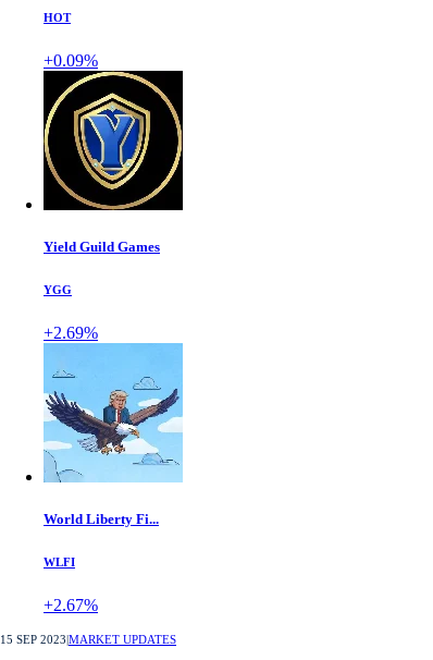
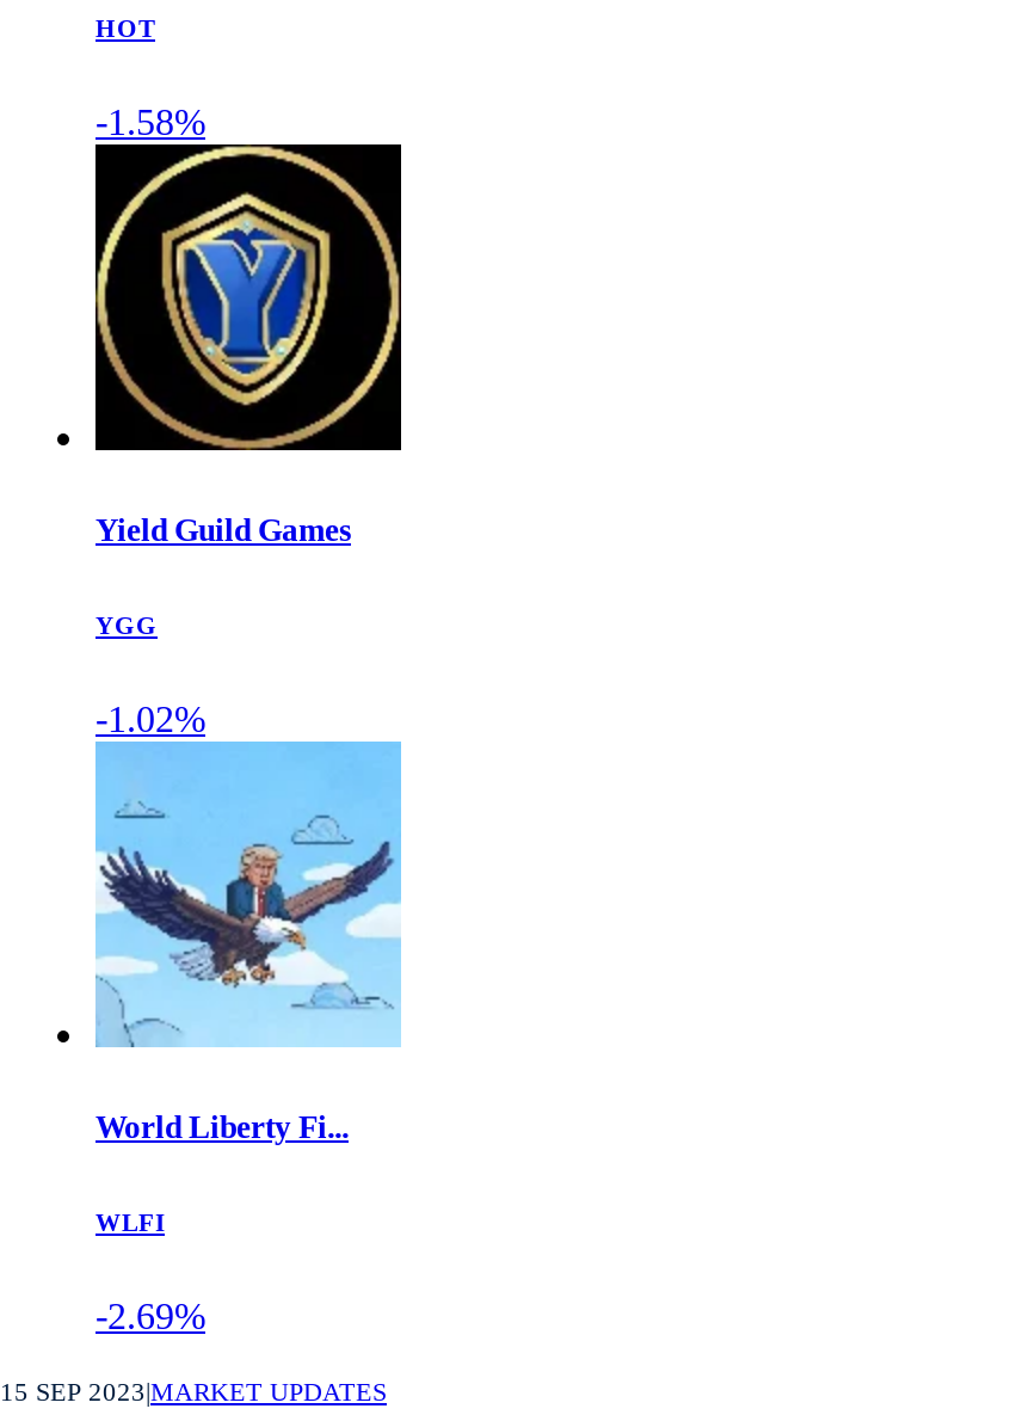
- +0.09%
+ -1.58%

- +2.69%
+ -1.02%

- +2.67%
+ -2.69%
